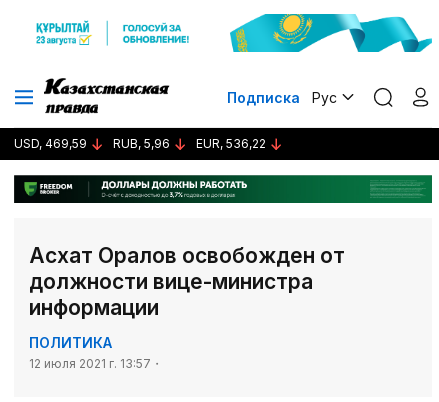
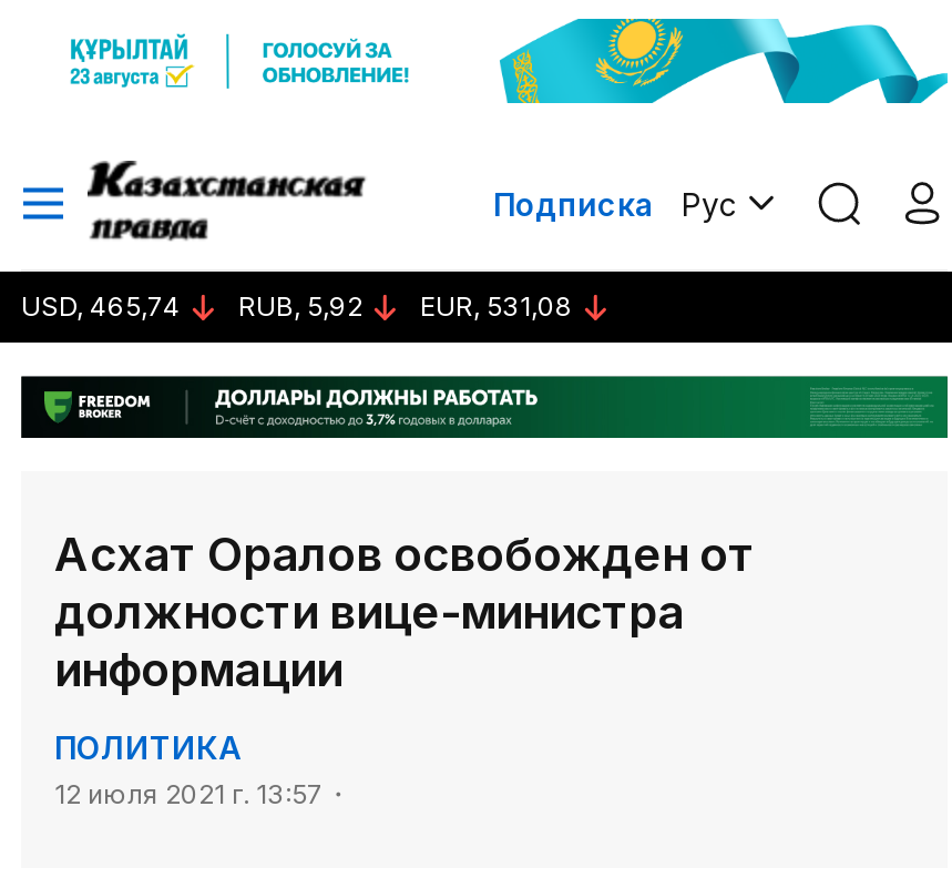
- USD, 469,59
+ USD, 465,74

- RUB, 5,96
+ RUB, 5,92

- EUR, 536,22
+ EUR, 531,08
